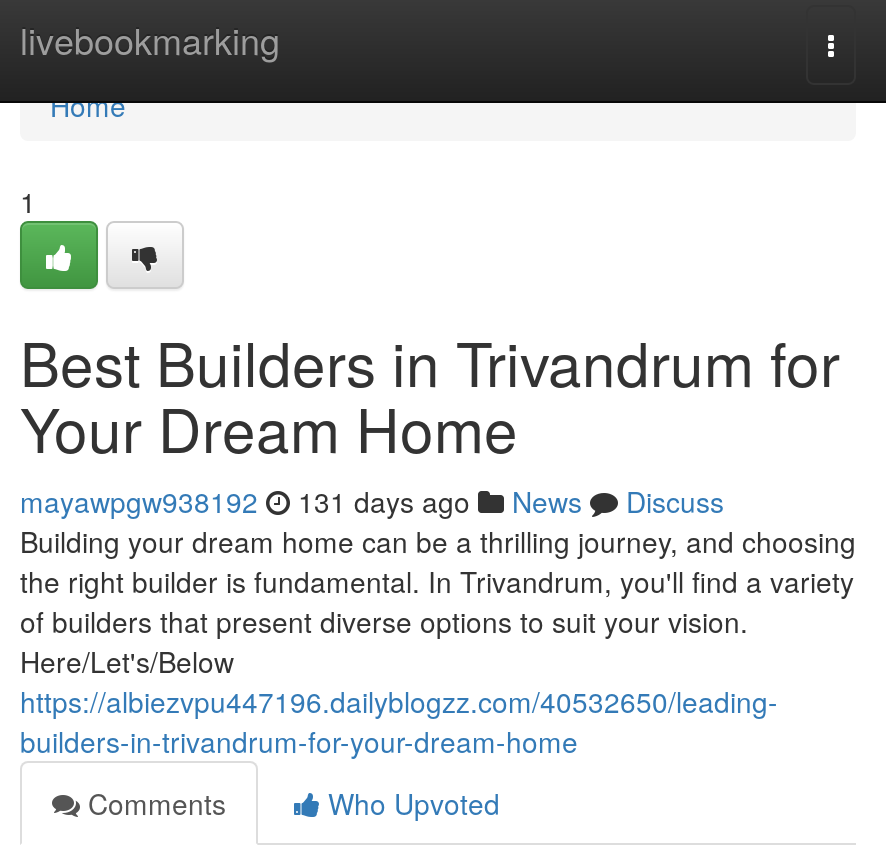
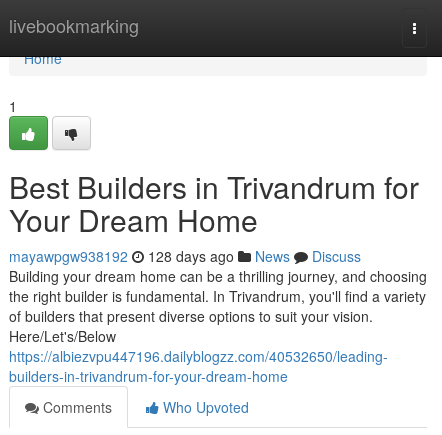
- mayawpgw938192 131 days ago News Discuss
+ mayawpgw938192 128 days ago News Discuss
